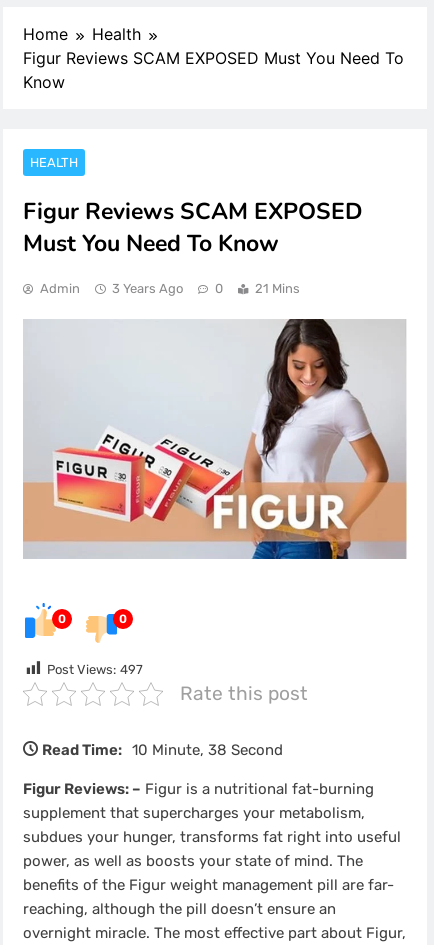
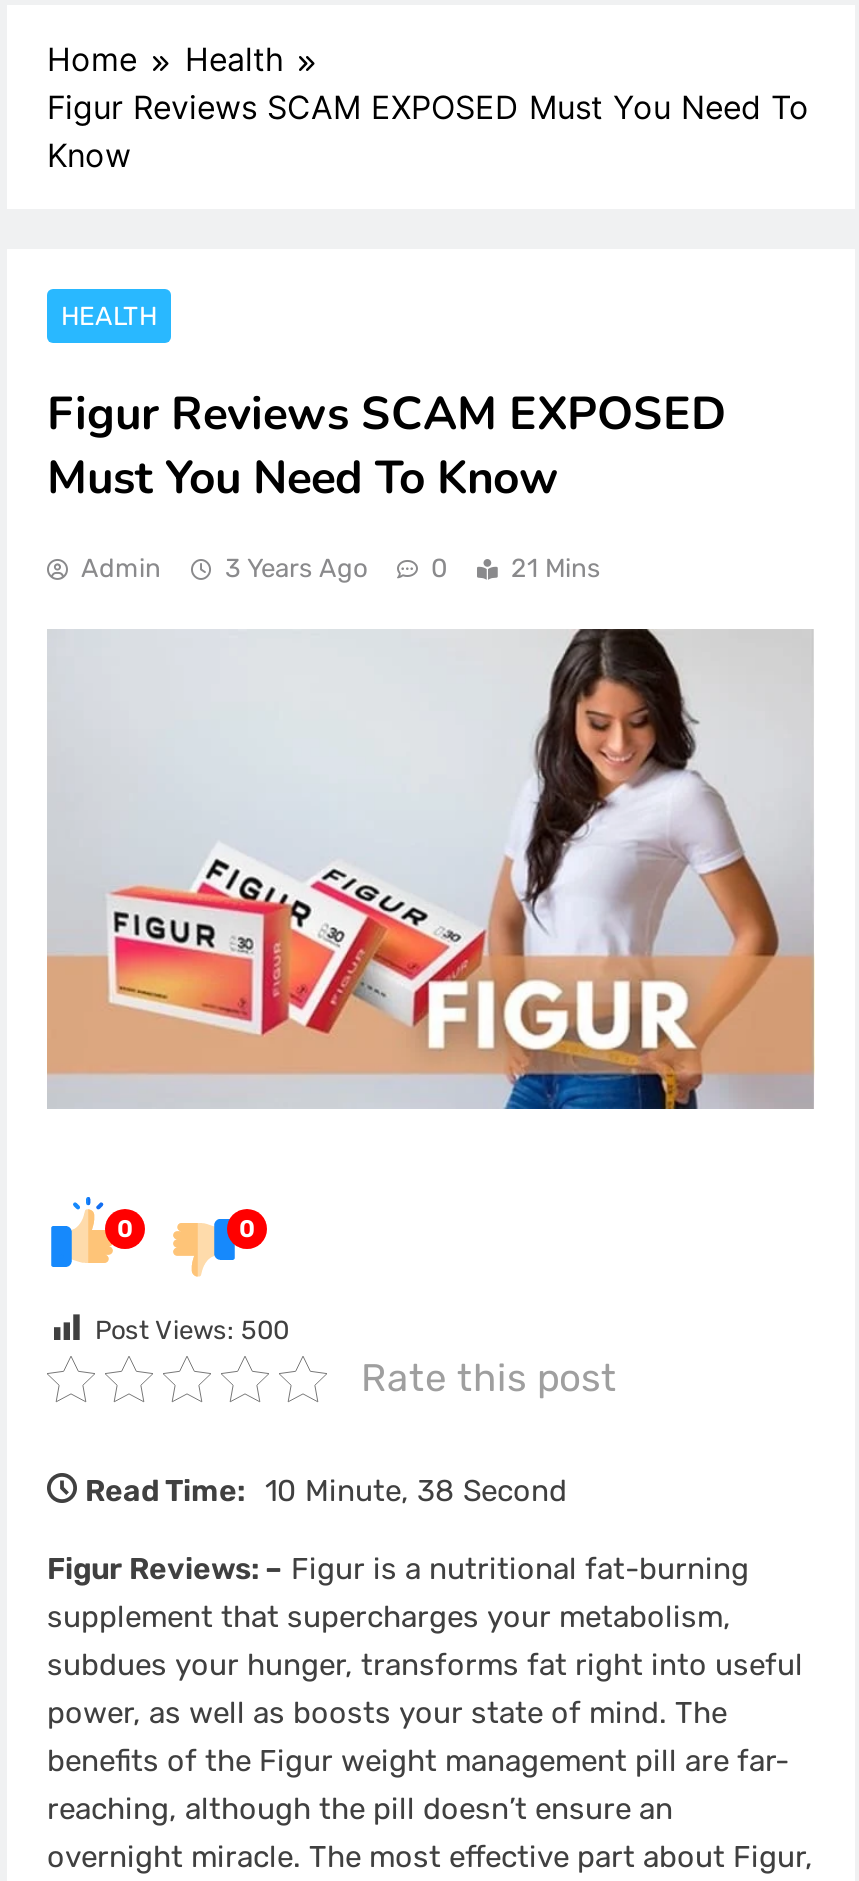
- Post Views: 497
+ Post Views: 500
